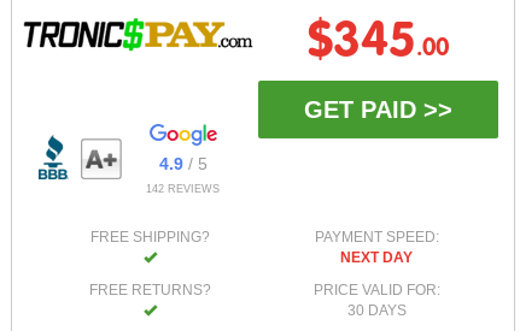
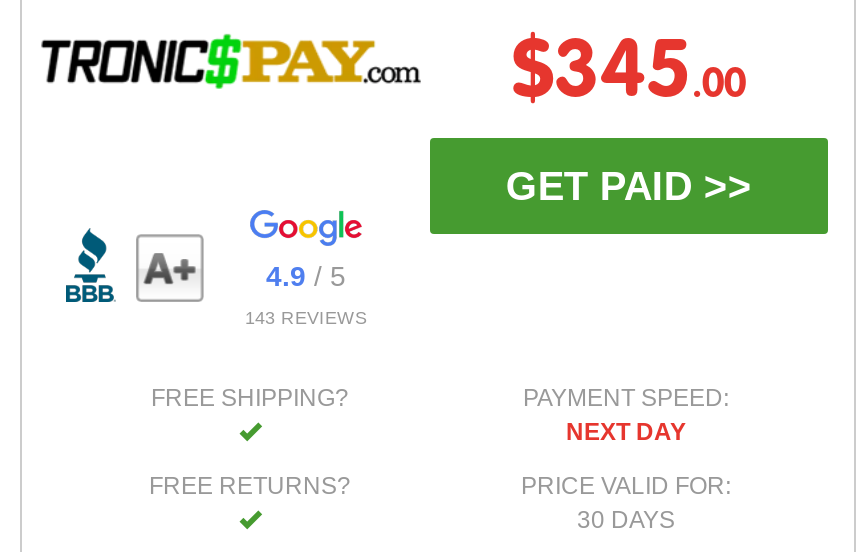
- 142 REVIEWS
+ 143 REVIEWS
